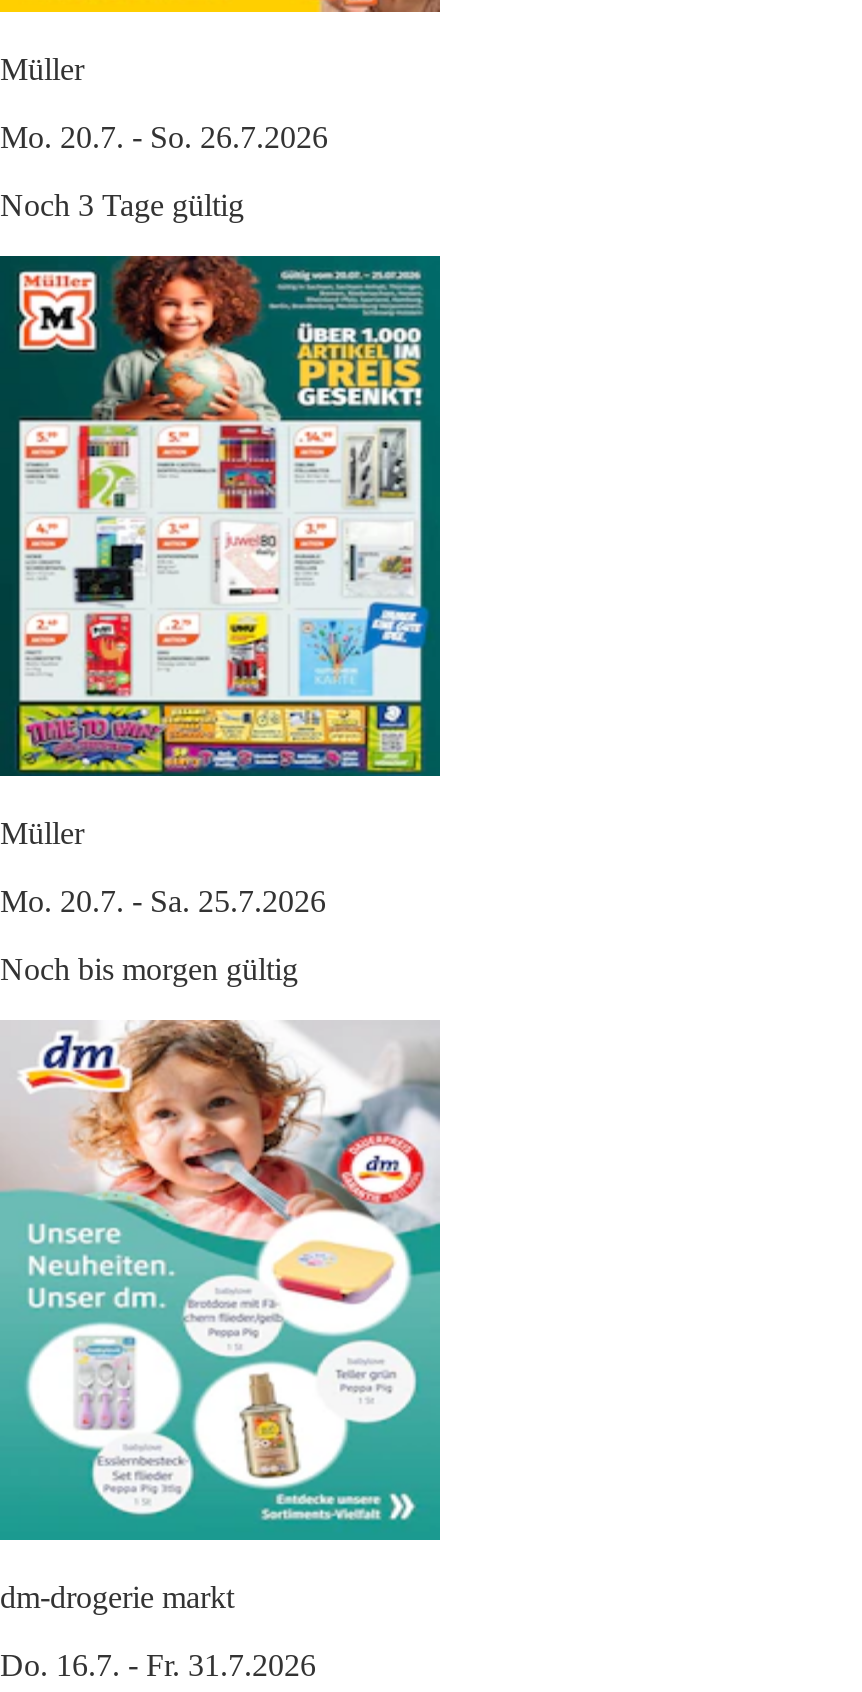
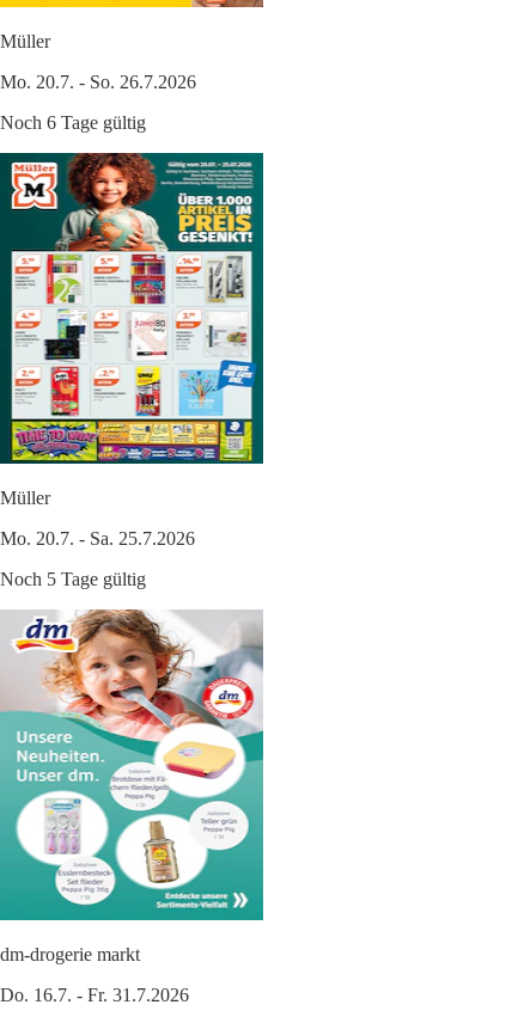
- Noch 3 Tage gültig
+ Noch 6 Tage gültig

- Noch bis morgen gültig
+ Noch 5 Tage gültig
